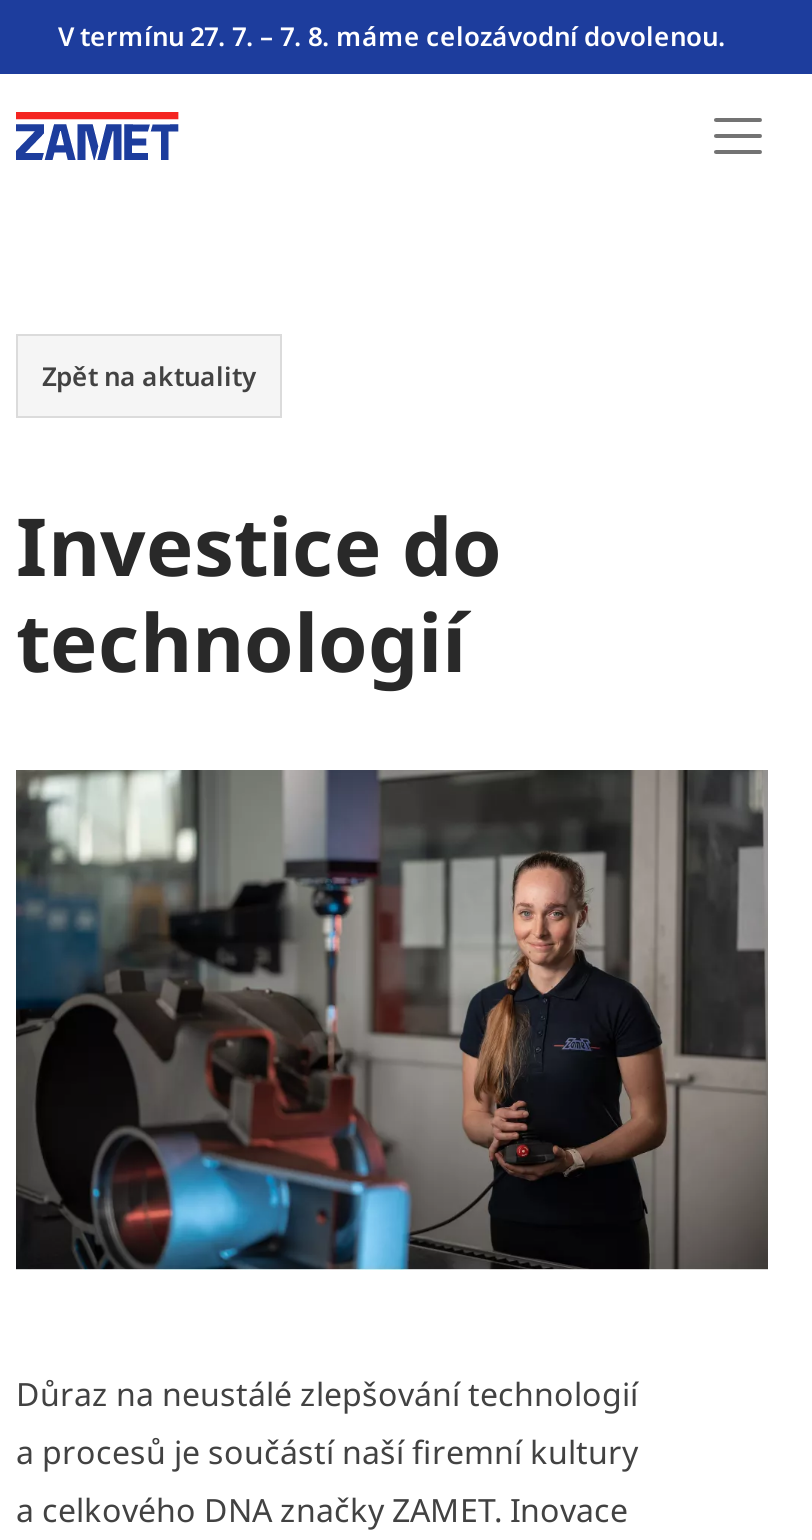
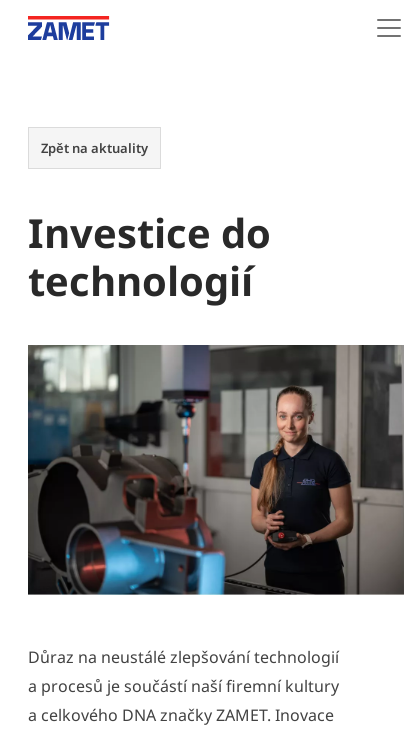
- V termínu 27. 7. – 7. 8. máme celozávodní dovolenou.
